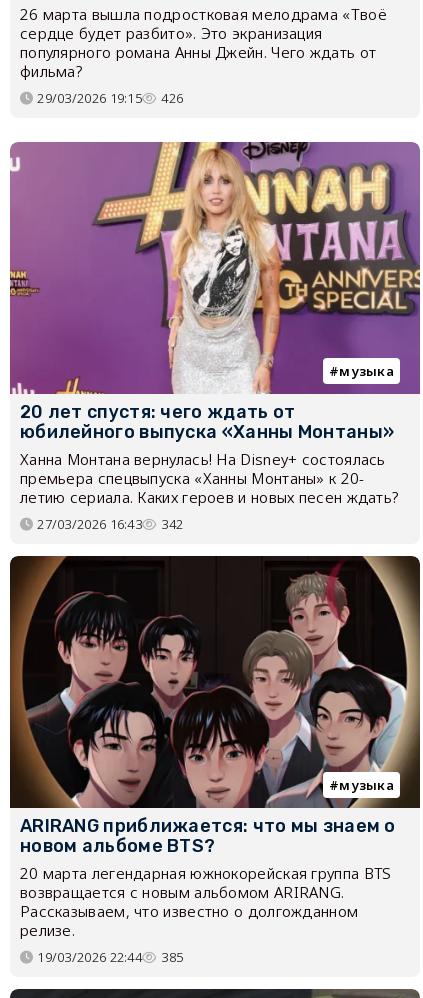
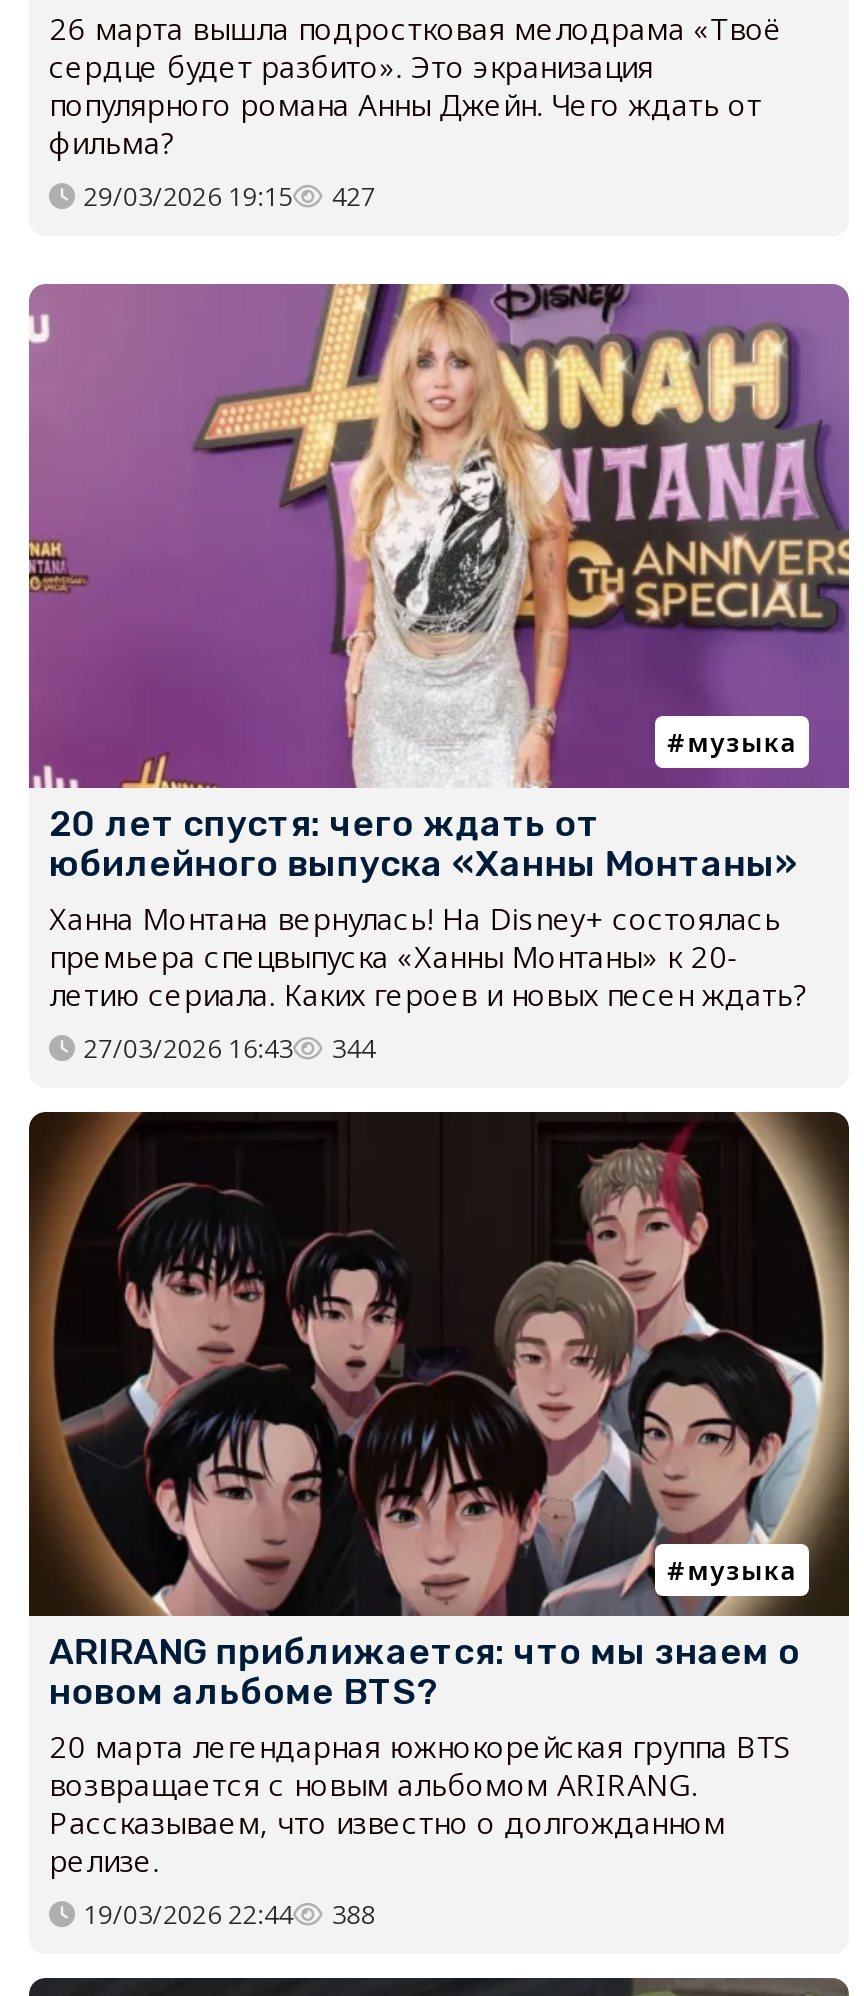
- 29/03/2026 19:15 426
+ 29/03/2026 19:15 427

- 27/03/2026 16:43 342
+ 27/03/2026 16:43 344

- 19/03/2026 22:44 385
+ 19/03/2026 22:44 388
